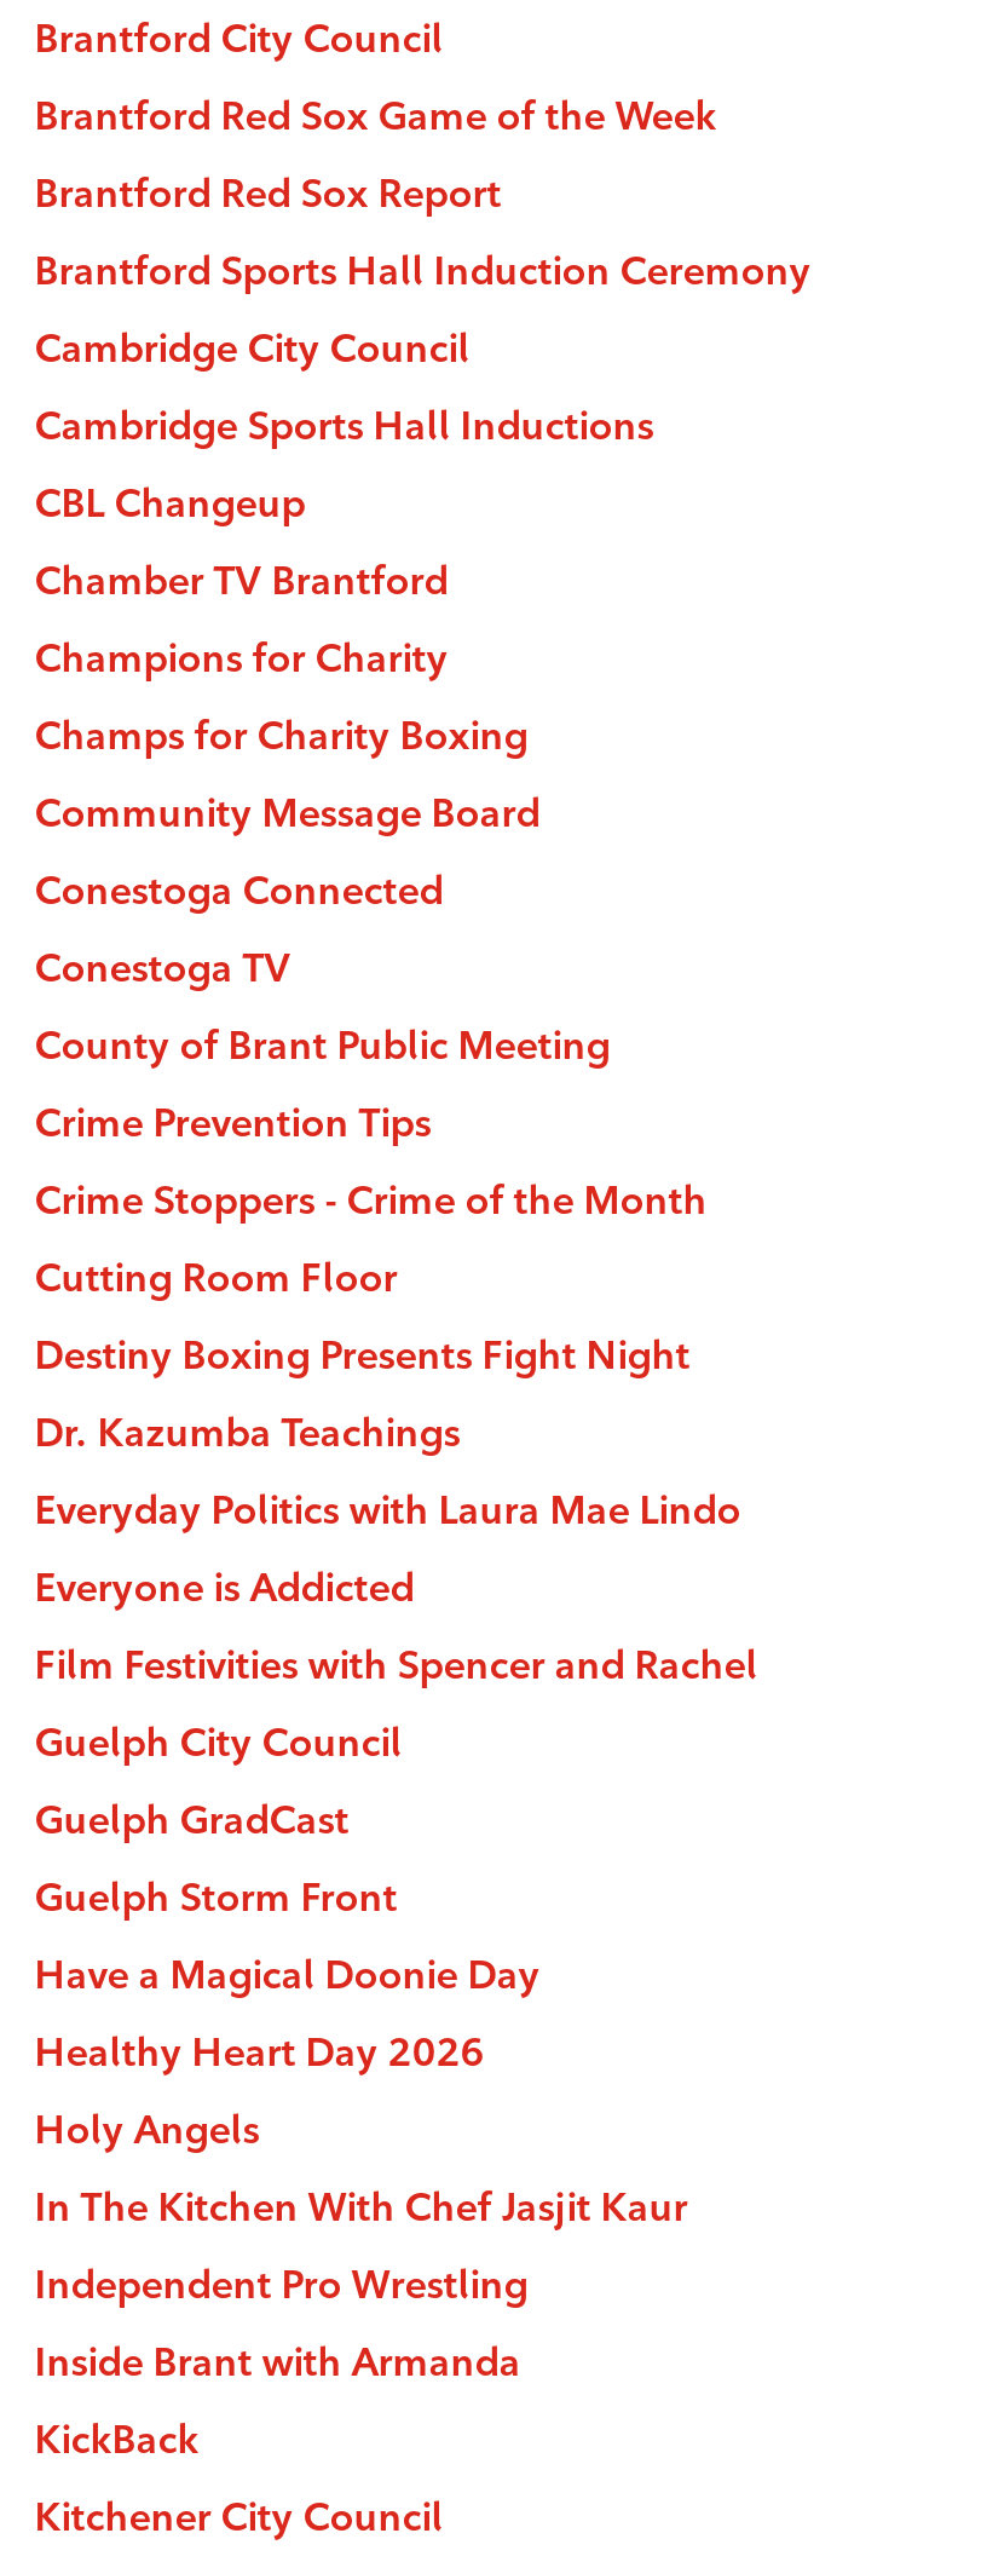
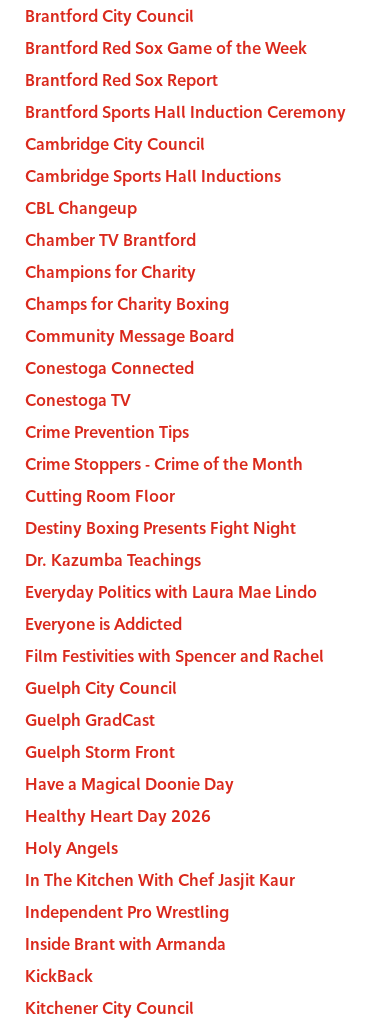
- County of Brant Public Meeting
